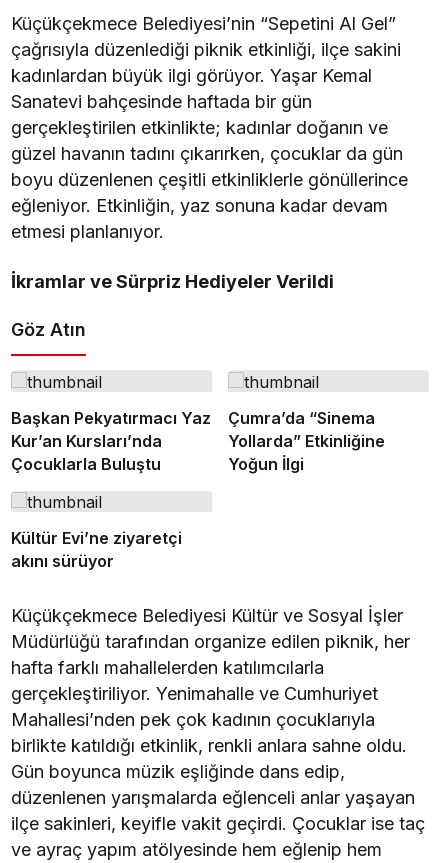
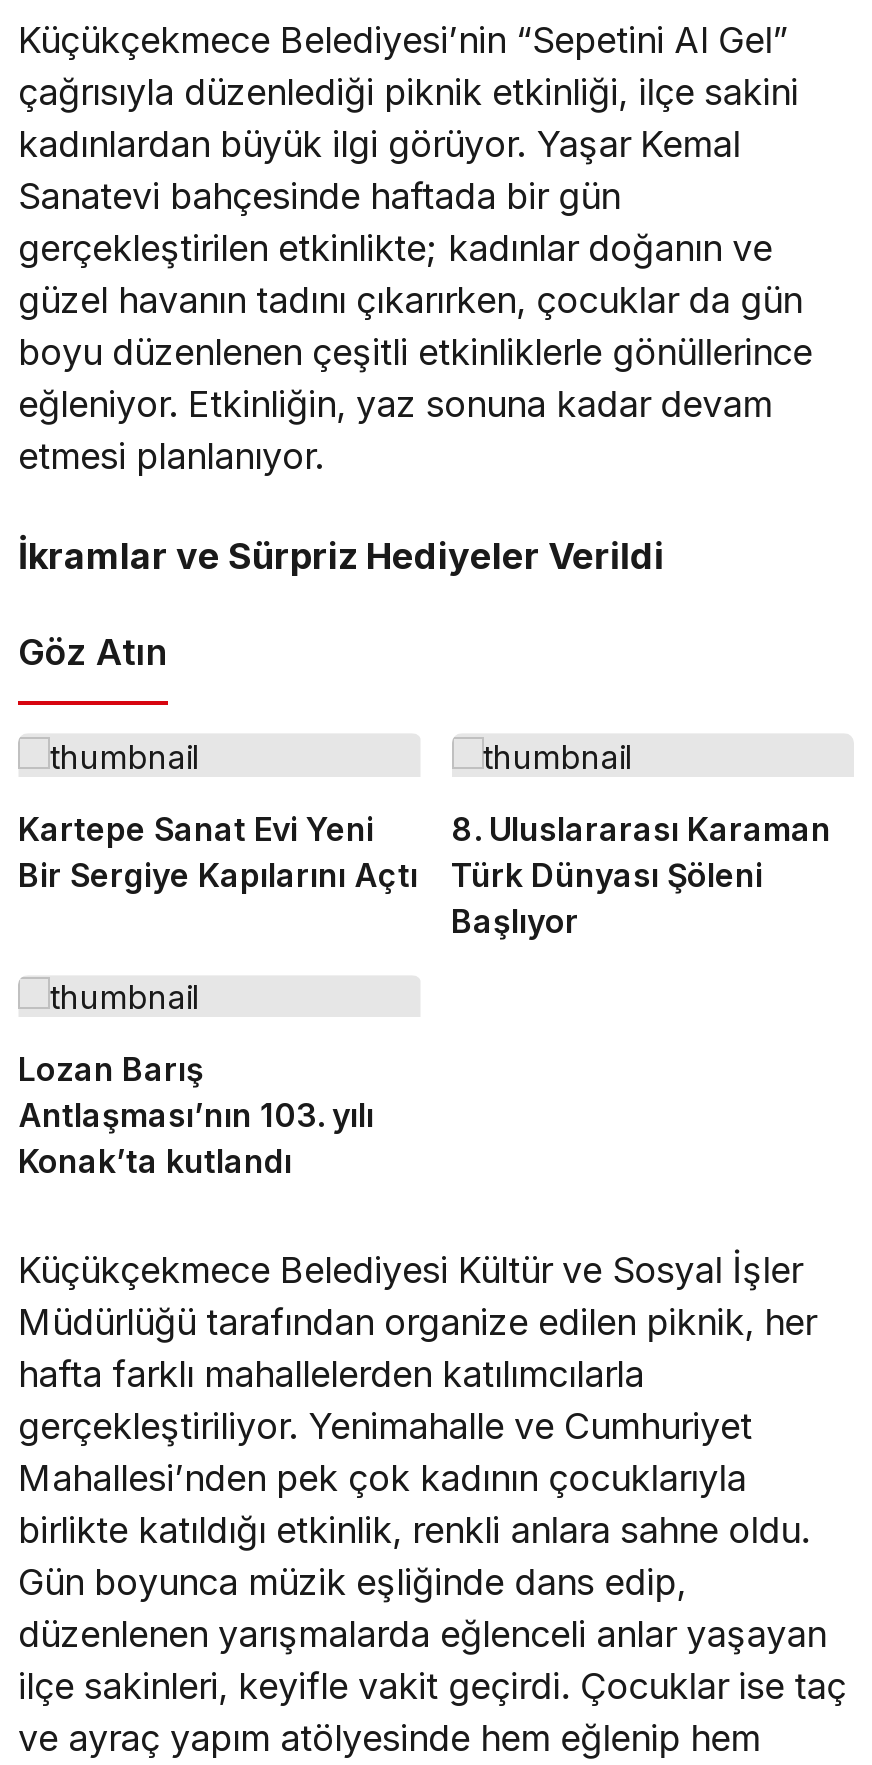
- Başkan Pekyatırmacı Yaz
- Kur’an Kursları’nda
- Çocuklarla Buluştu
+ Kartepe Sanat Evi Yeni
+ Bir Sergiye Kapılarını Açtı

- Çumra’da “Sinema
- Yollarda” Etkinliğine
- Yoğun İlgi
+ 8. Uluslararası Karaman
+ Türk Dünyası Şöleni
+ Başlıyor

- Kültür Evi’ne ziyaretçi
- akını sürüyor
+ Lozan Barış
+ Antlaşması’nın 103. yılı
+ Konak’ta kutlandı
